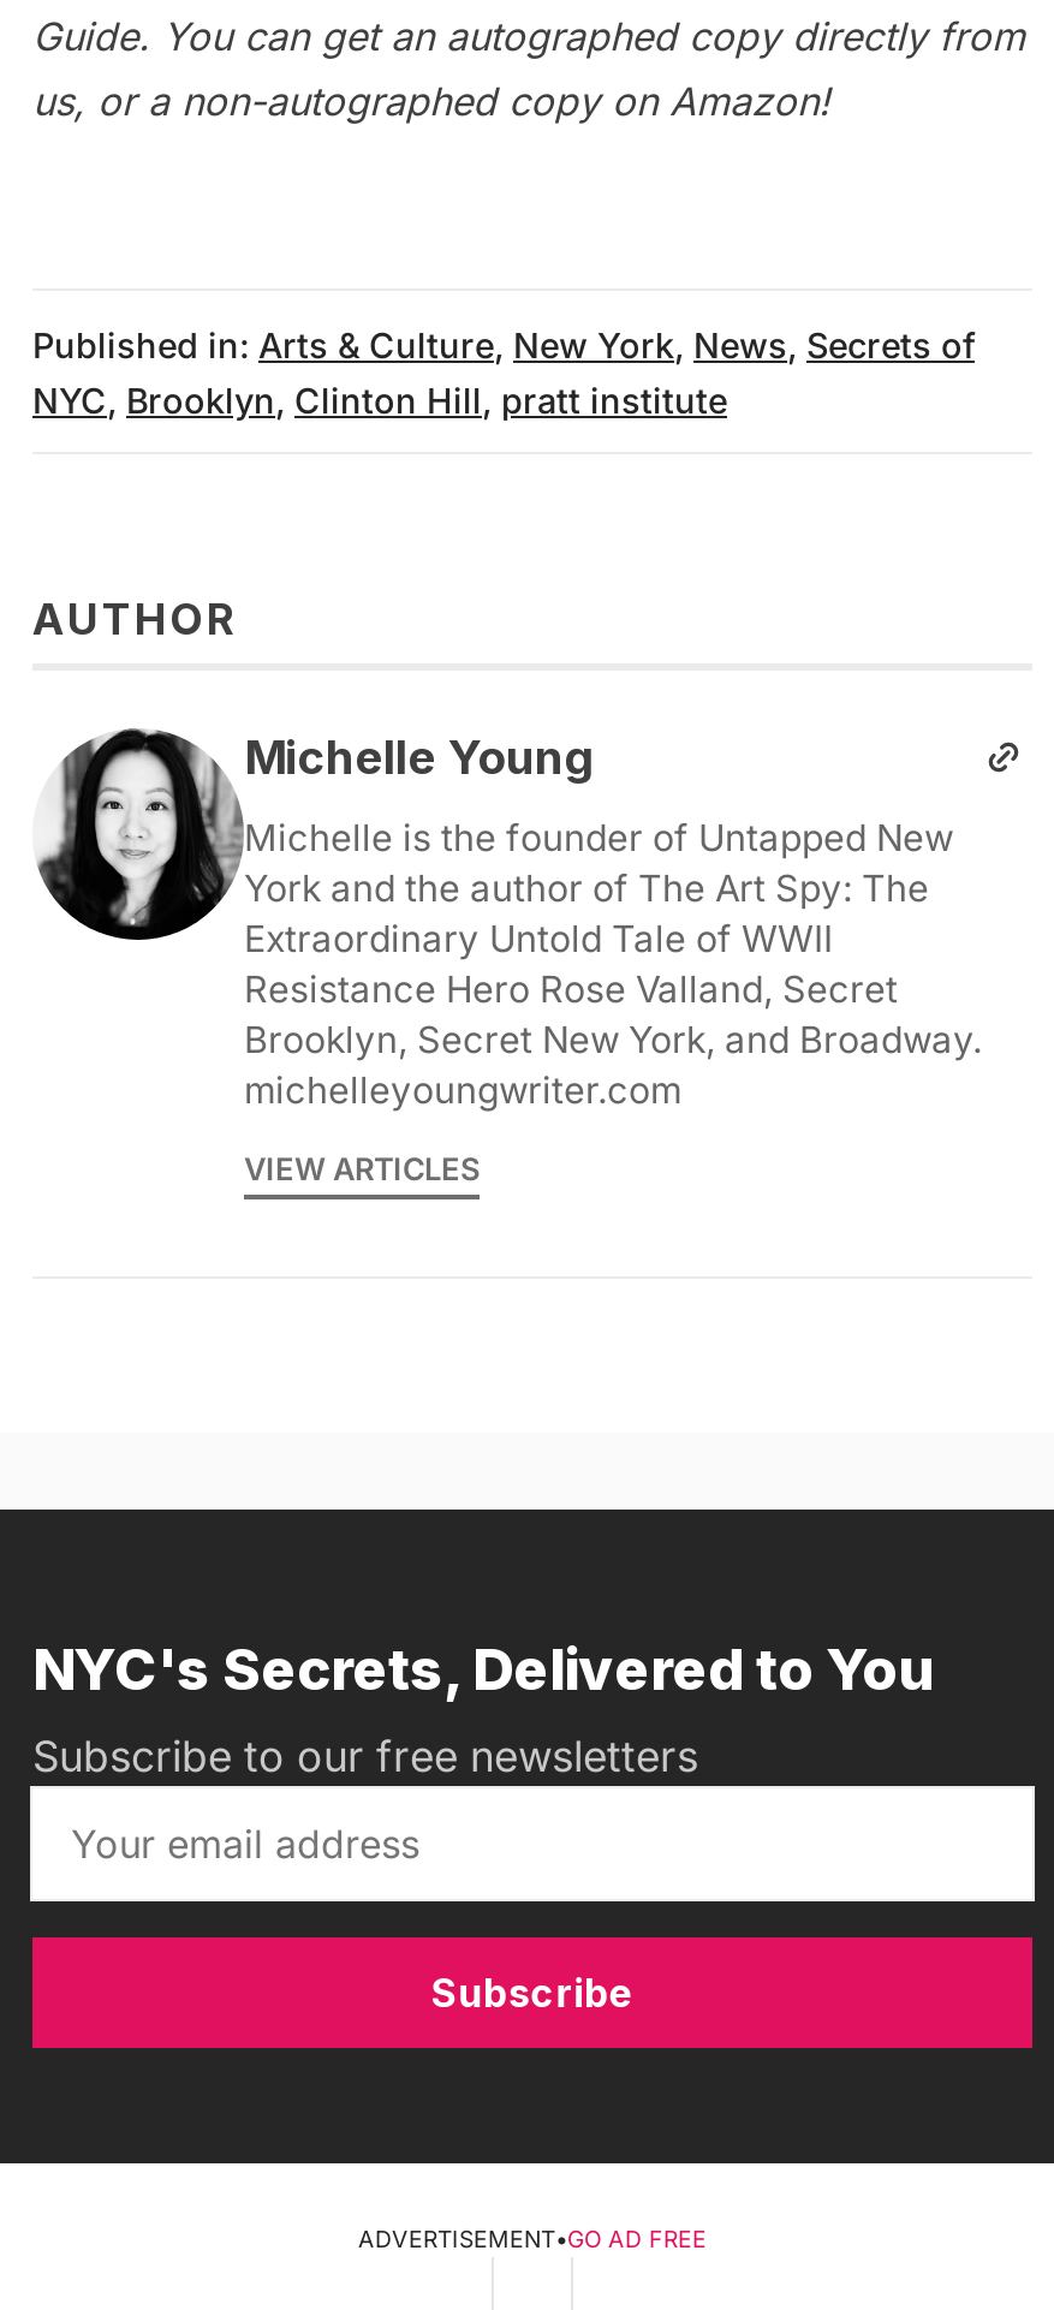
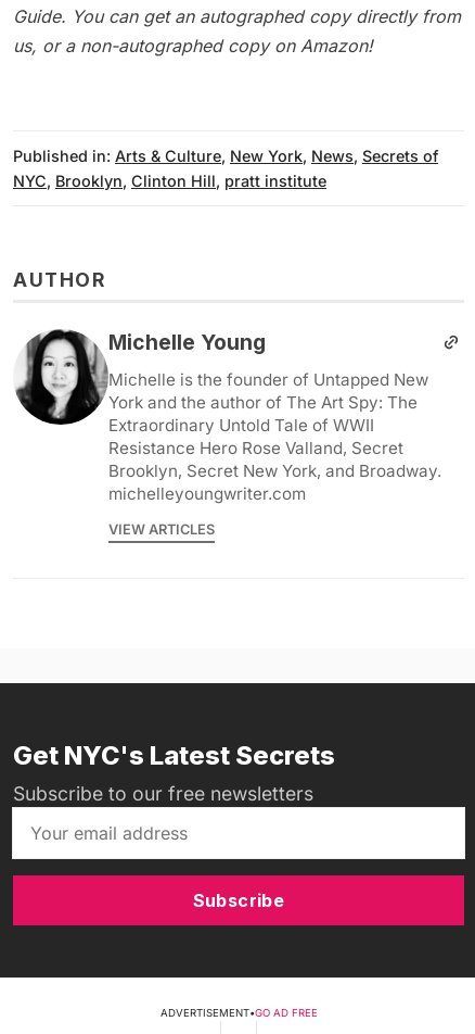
- NYC's Secrets, Delivered to You
+ Get NYC's Latest Secrets
